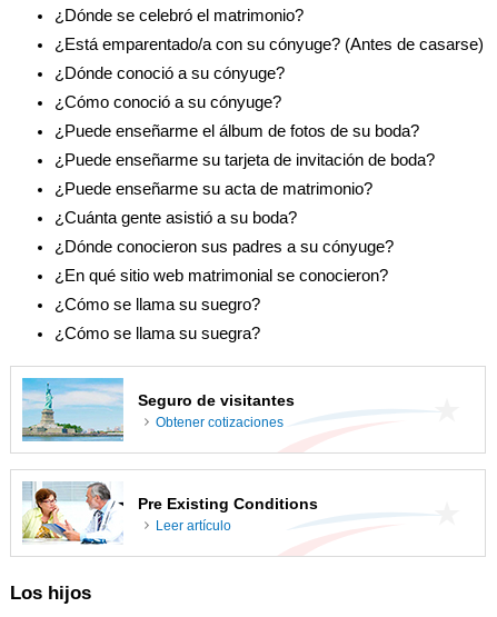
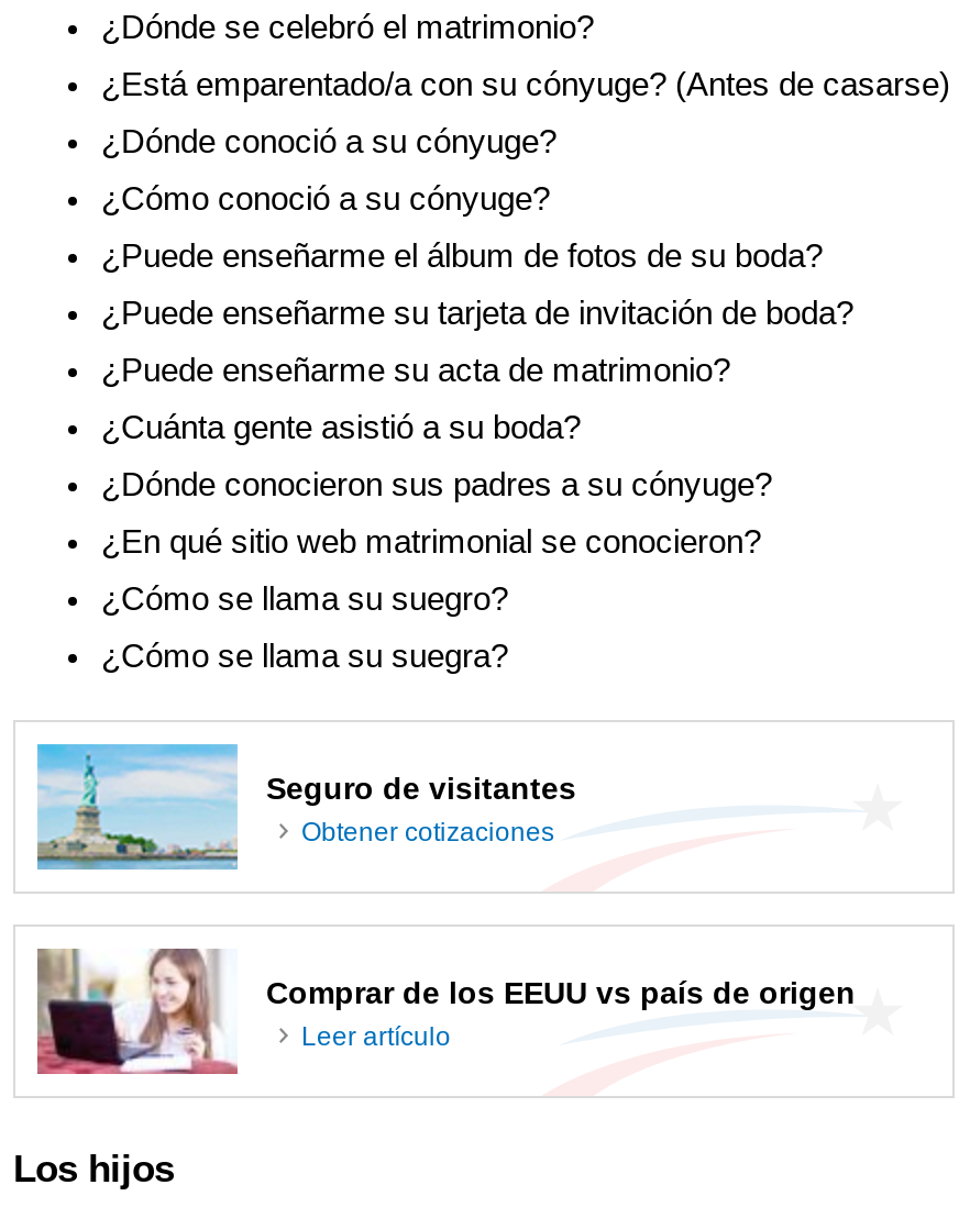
- [image]
- Pre Existing Conditions
+ [image]
+ Comprar de los EEUU vs país de origen
